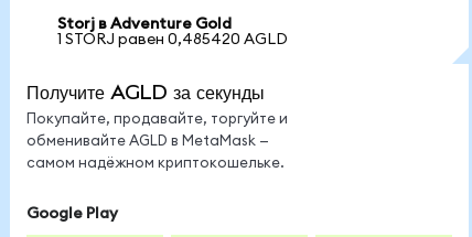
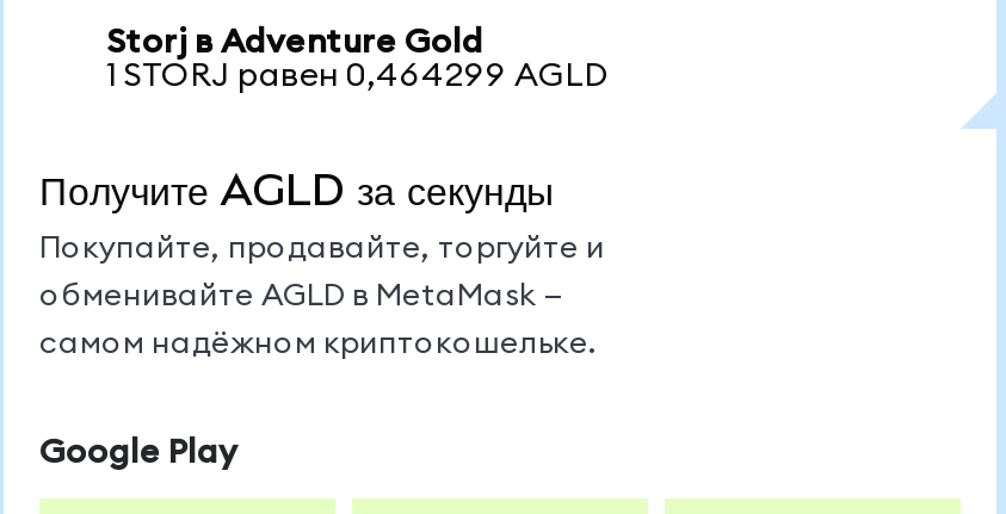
- 1 STORJ равен 0,485420 AGLD
+ 1 STORJ равен 0,464299 AGLD
